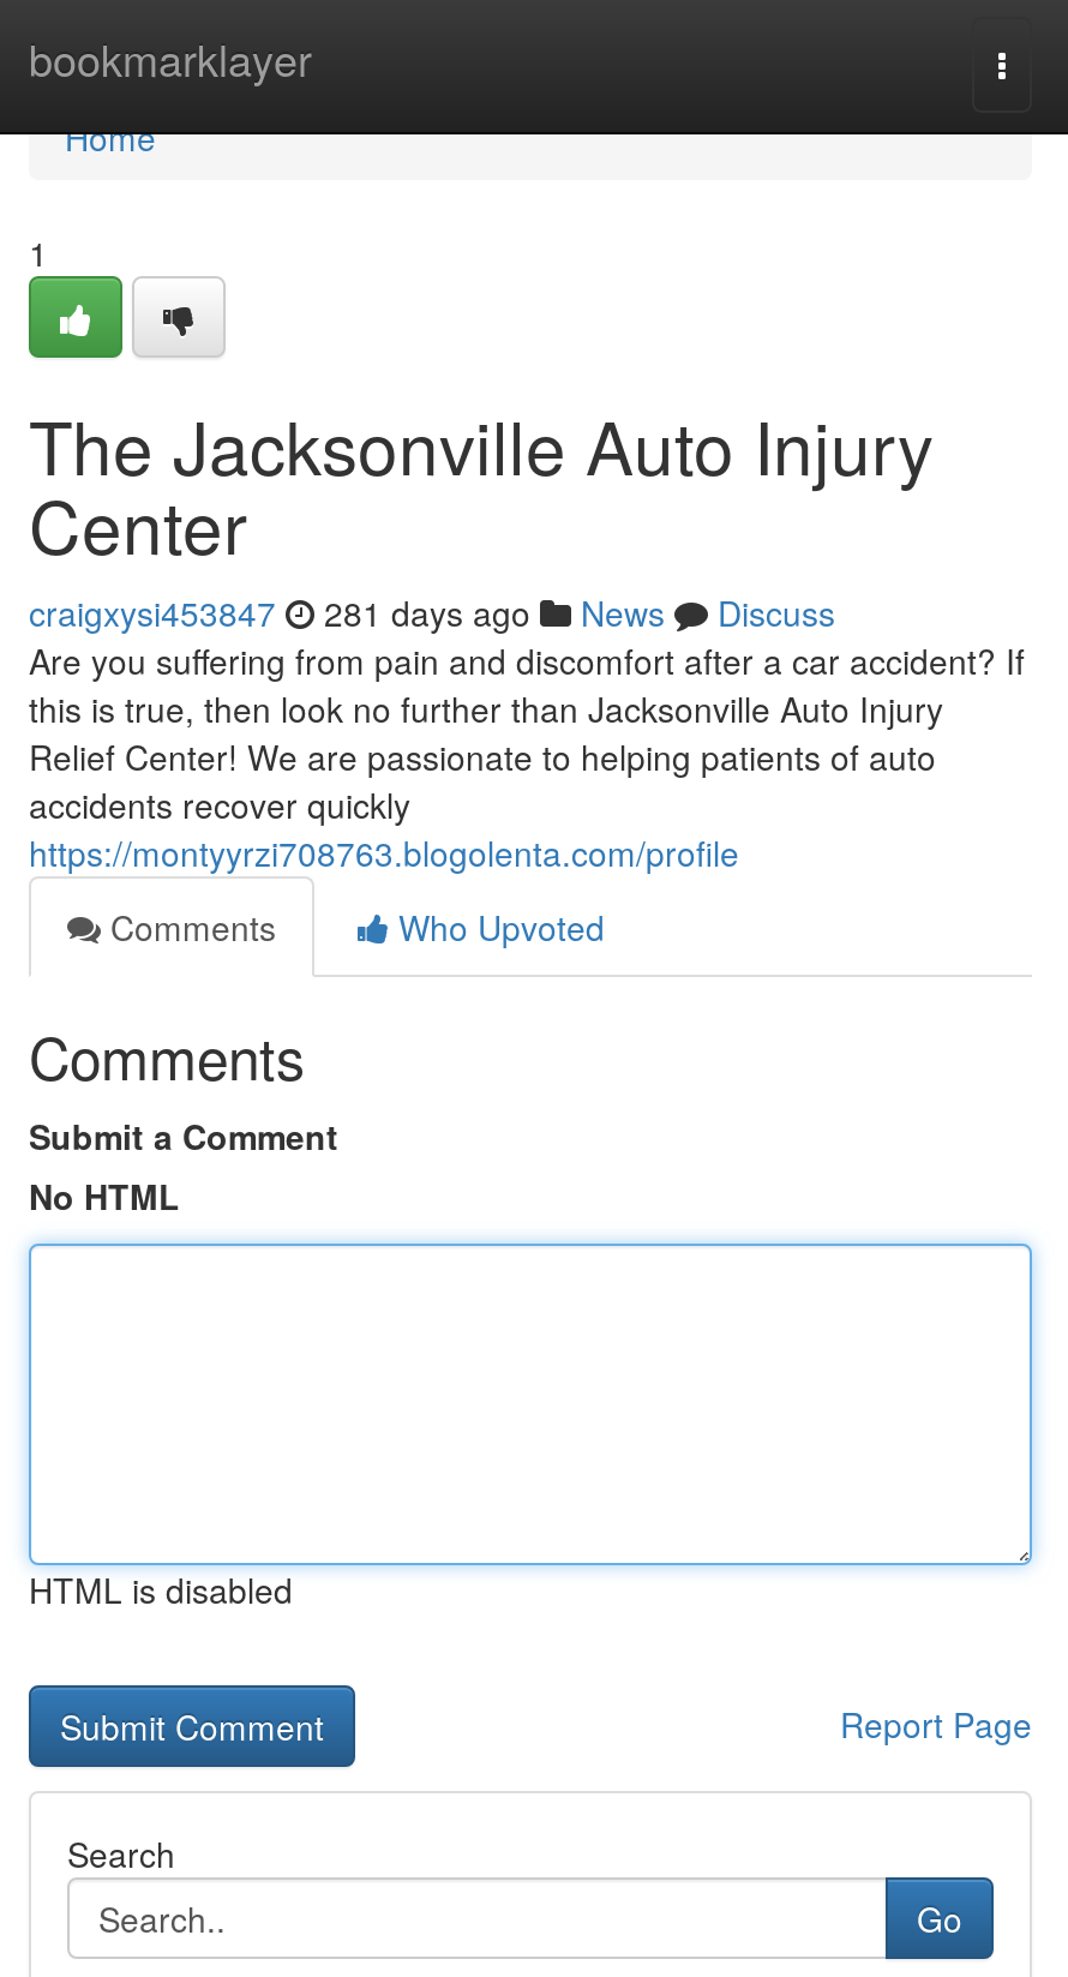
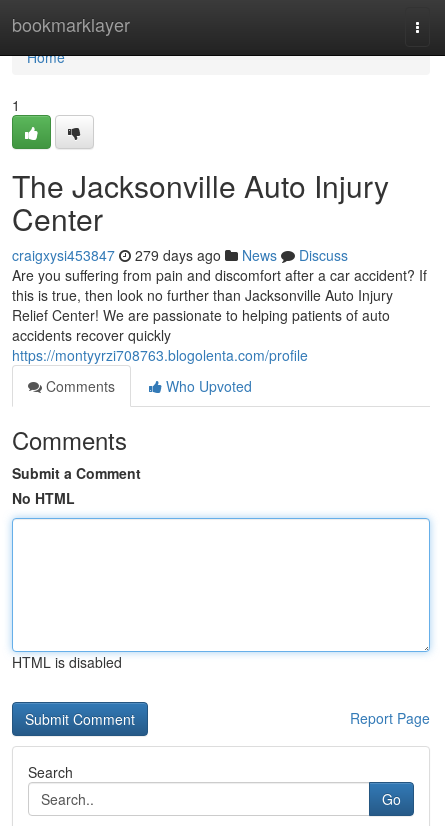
- craigxysi453847 281 days ago News Discuss
+ craigxysi453847 279 days ago News Discuss
